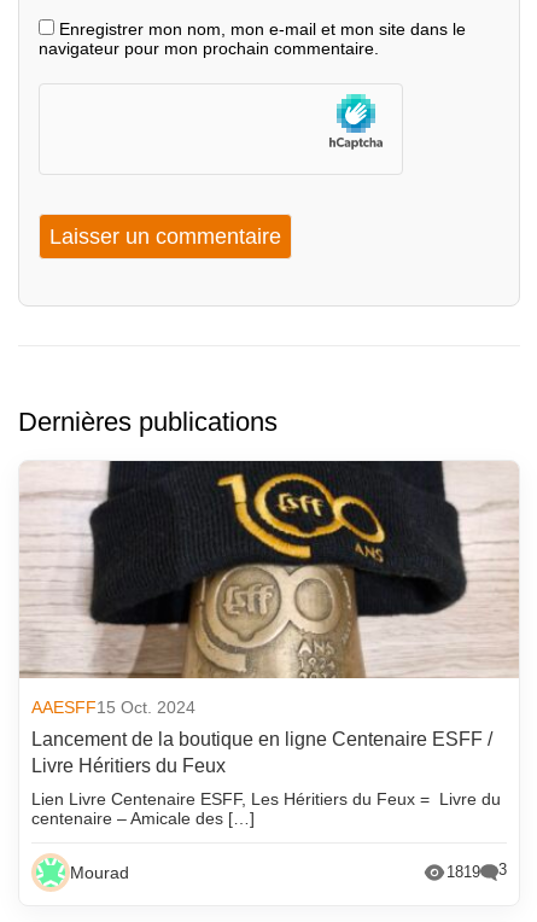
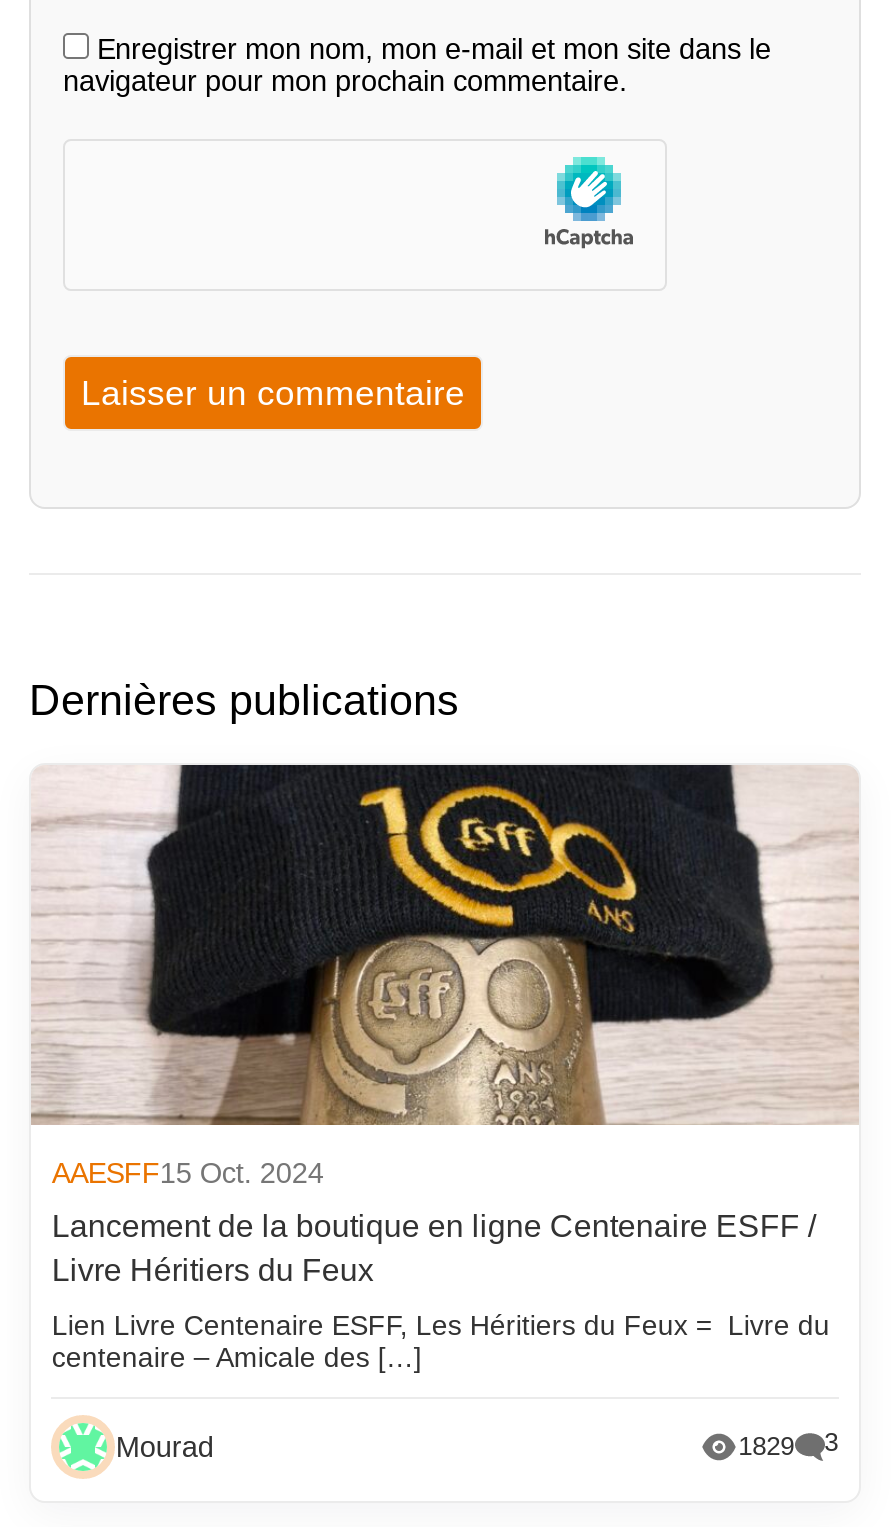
- 1819 3
+ 1829 3
